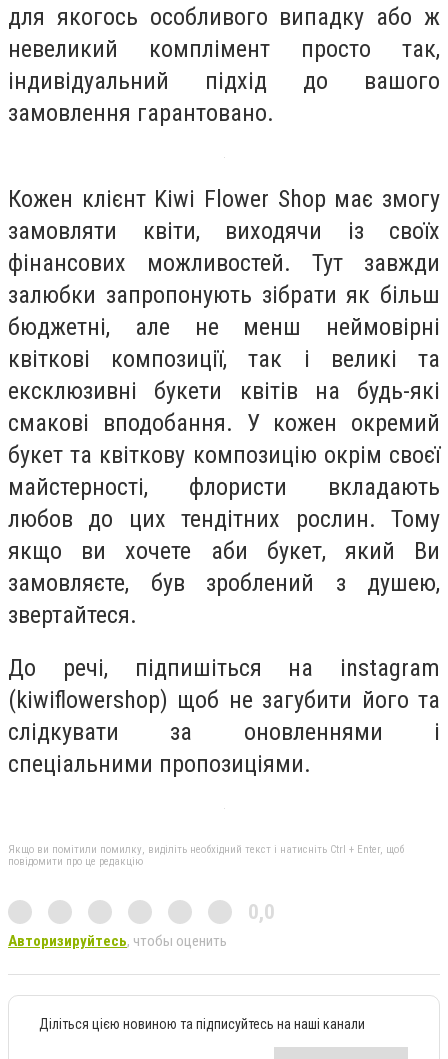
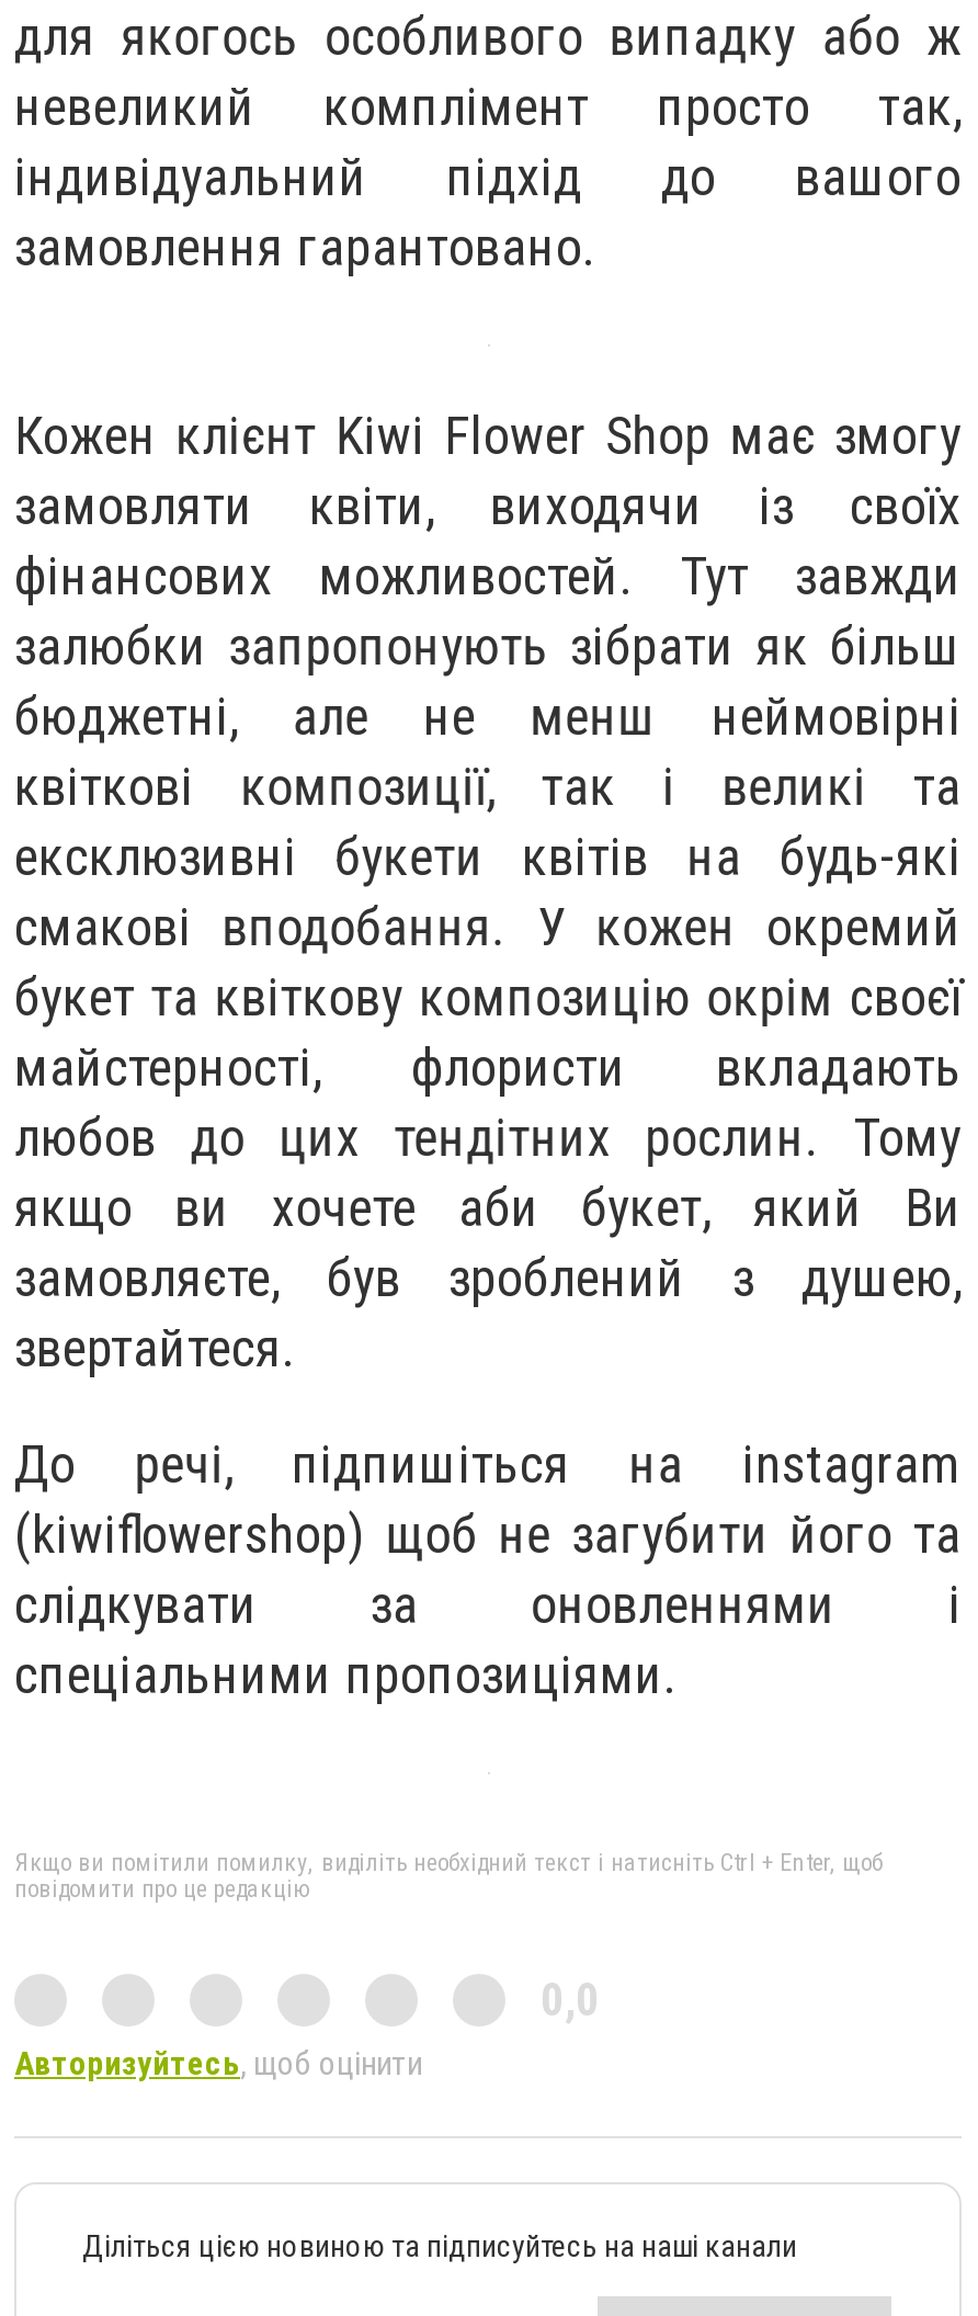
- Авторизируйтесь, чтобы оценить
+ Авторизуйтесь, щоб оцінити
